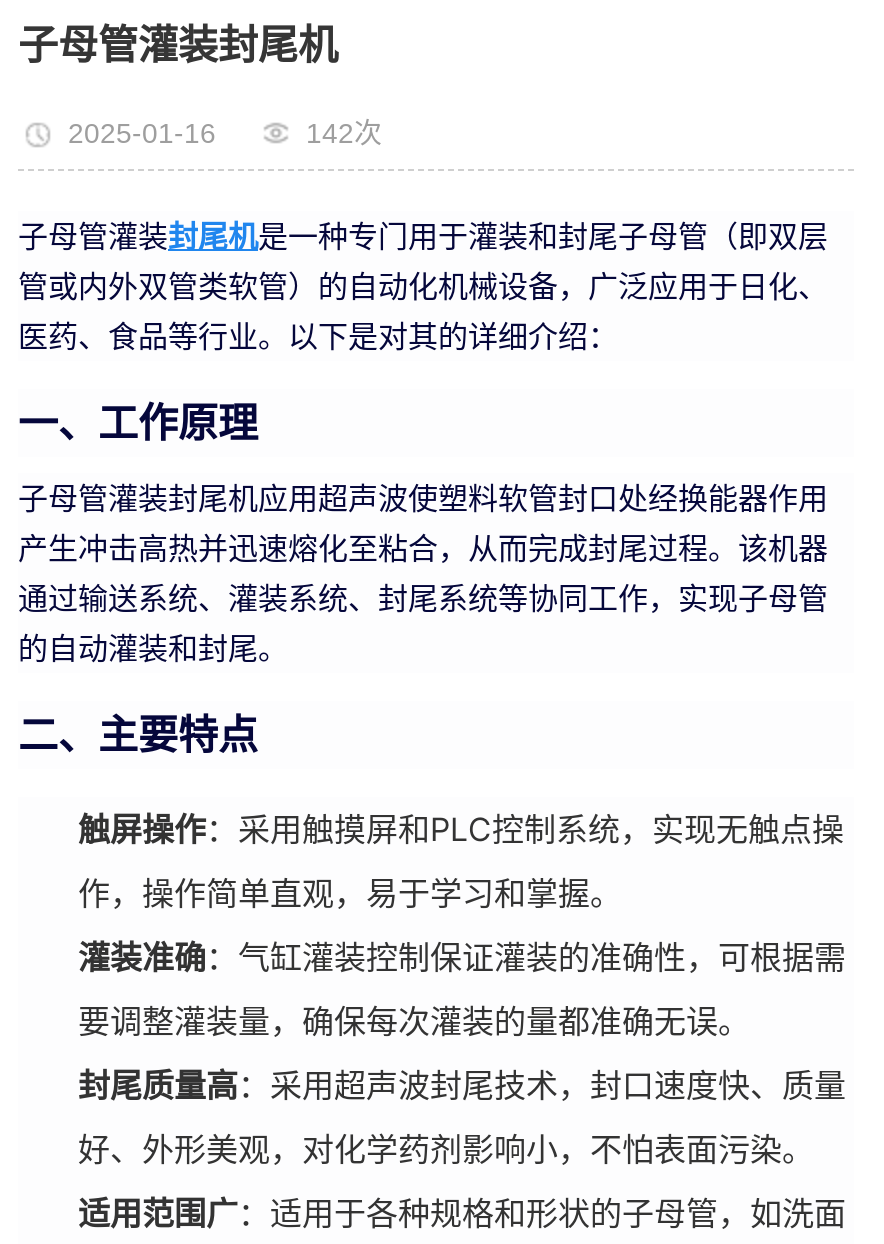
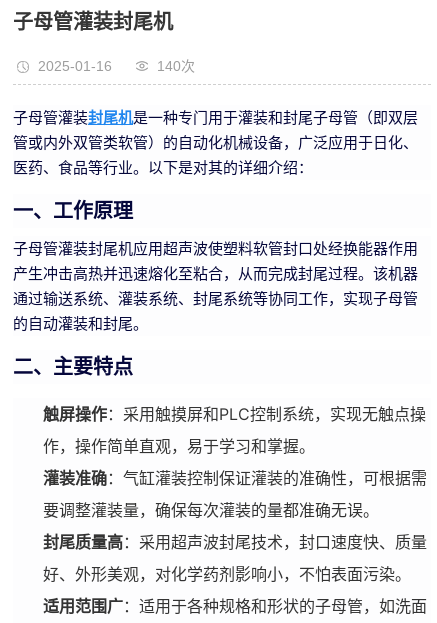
- 142次
+ 140次
